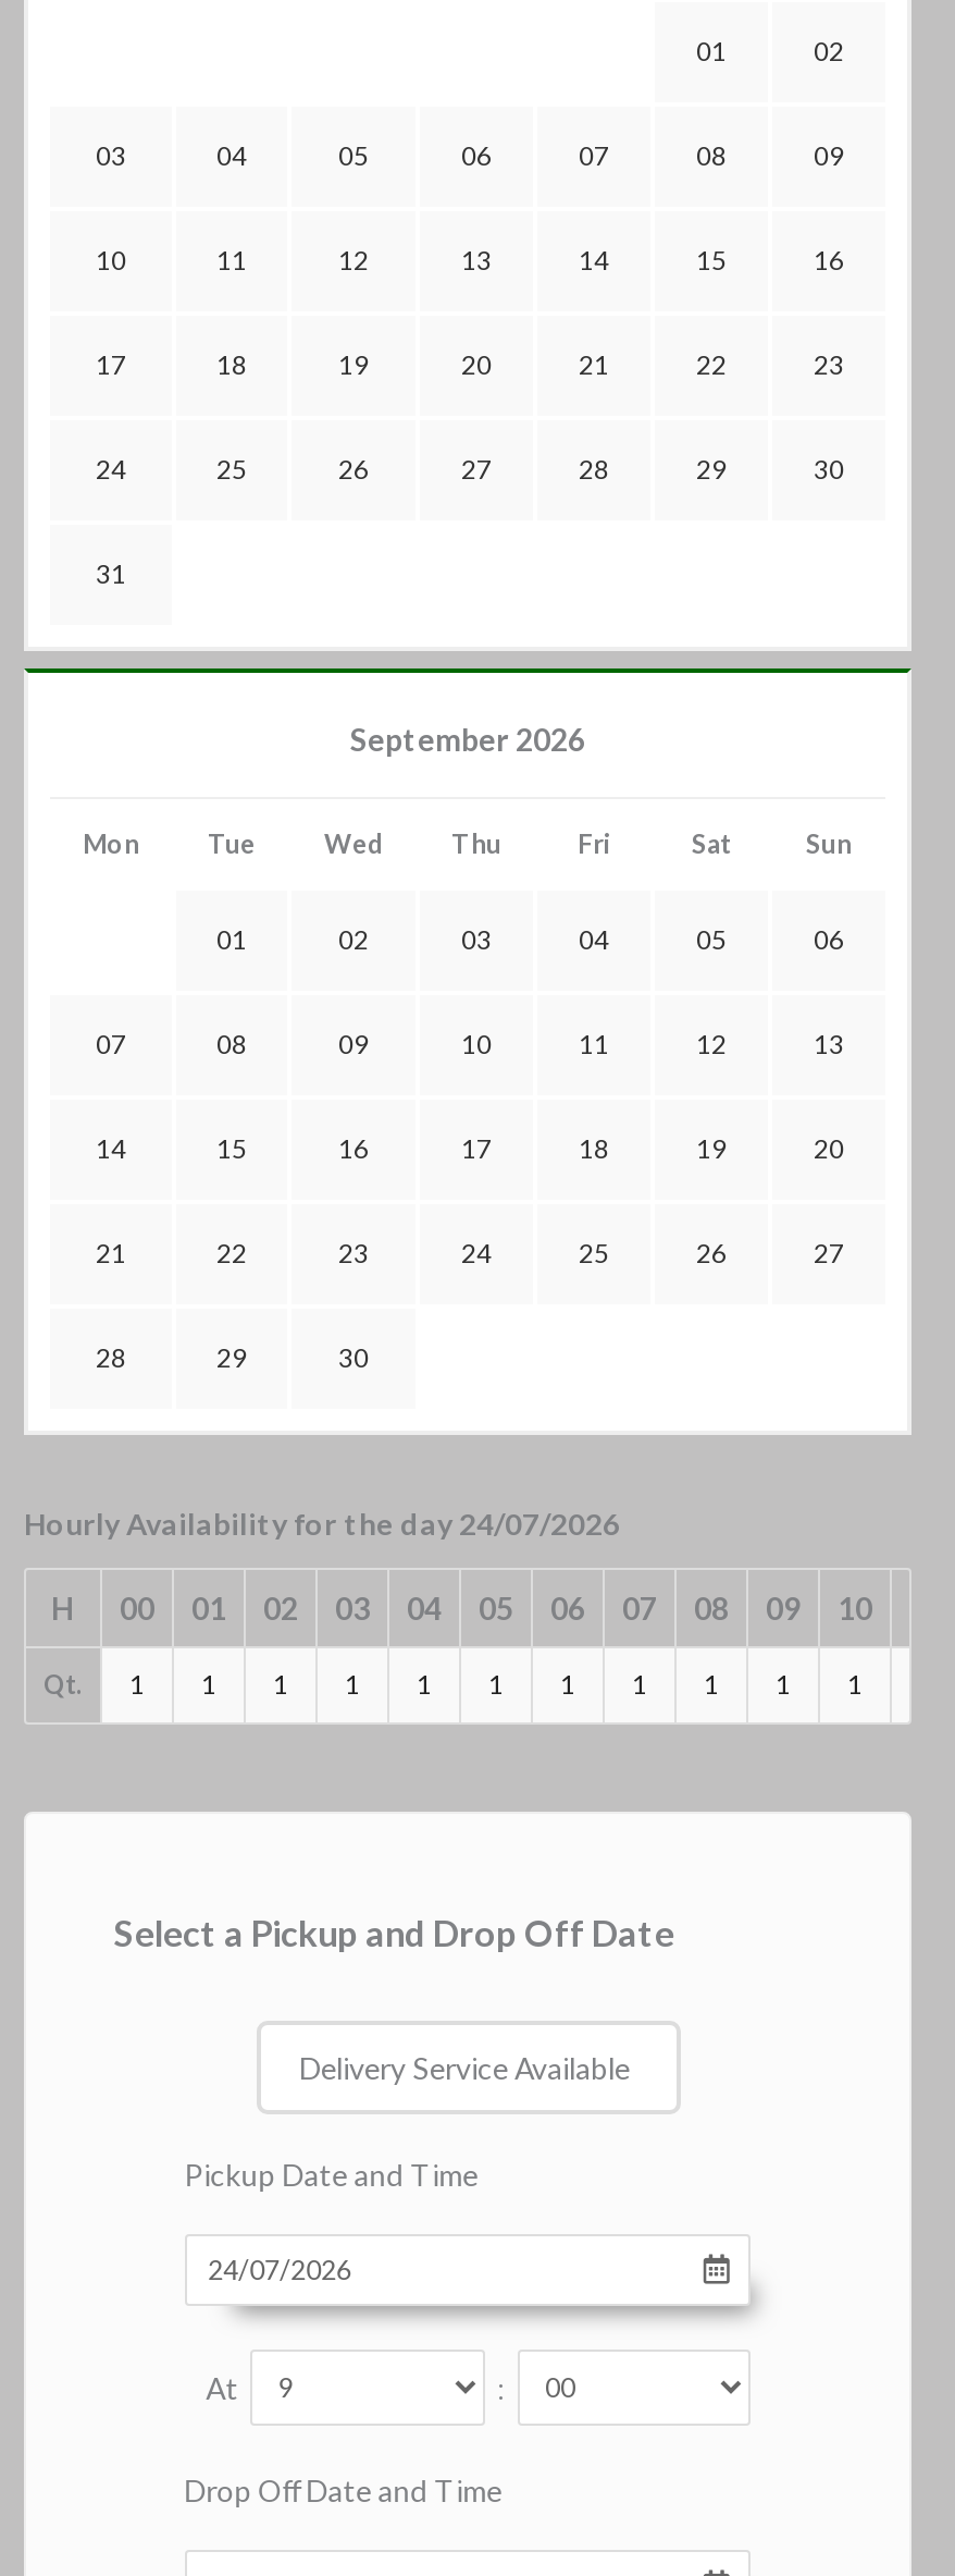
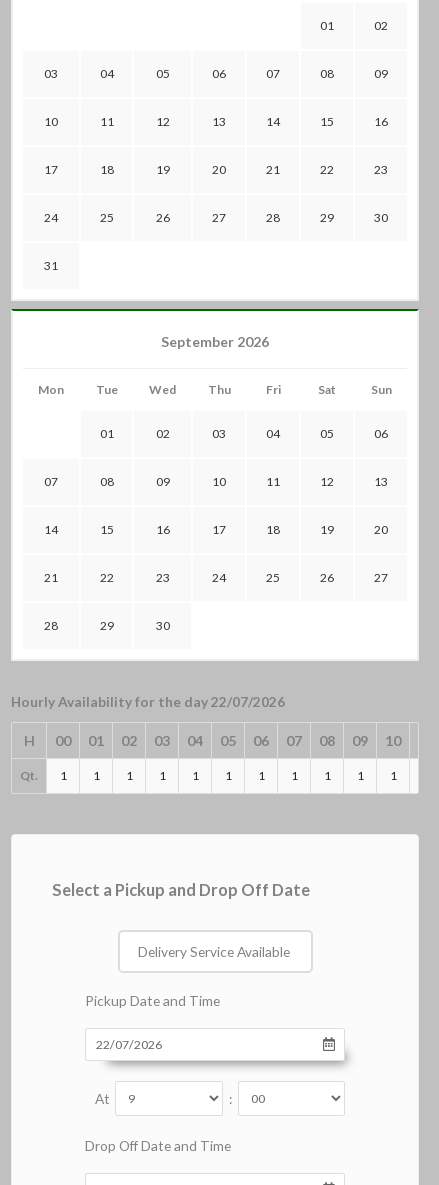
- Hourly Availability for the day 24/07/2026
+ Hourly Availability for the day 22/07/2026
